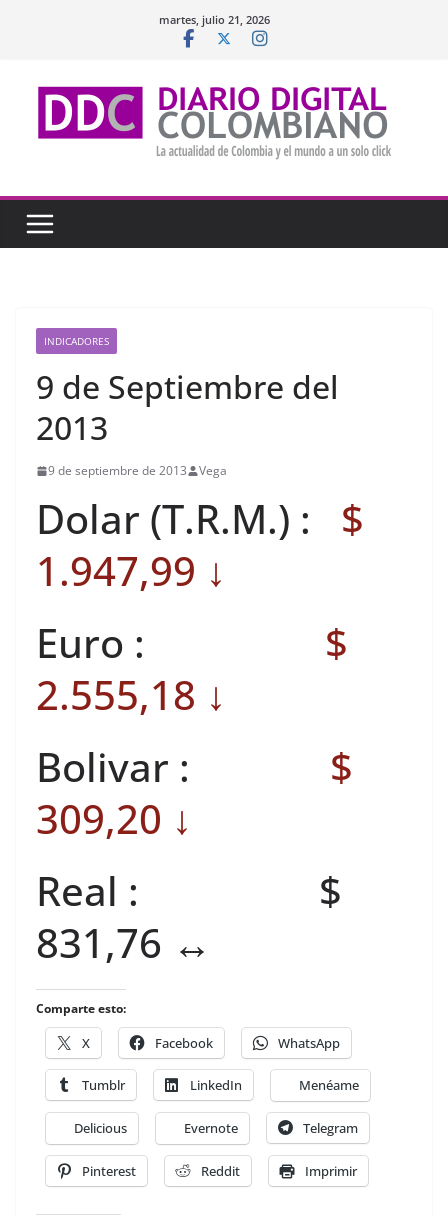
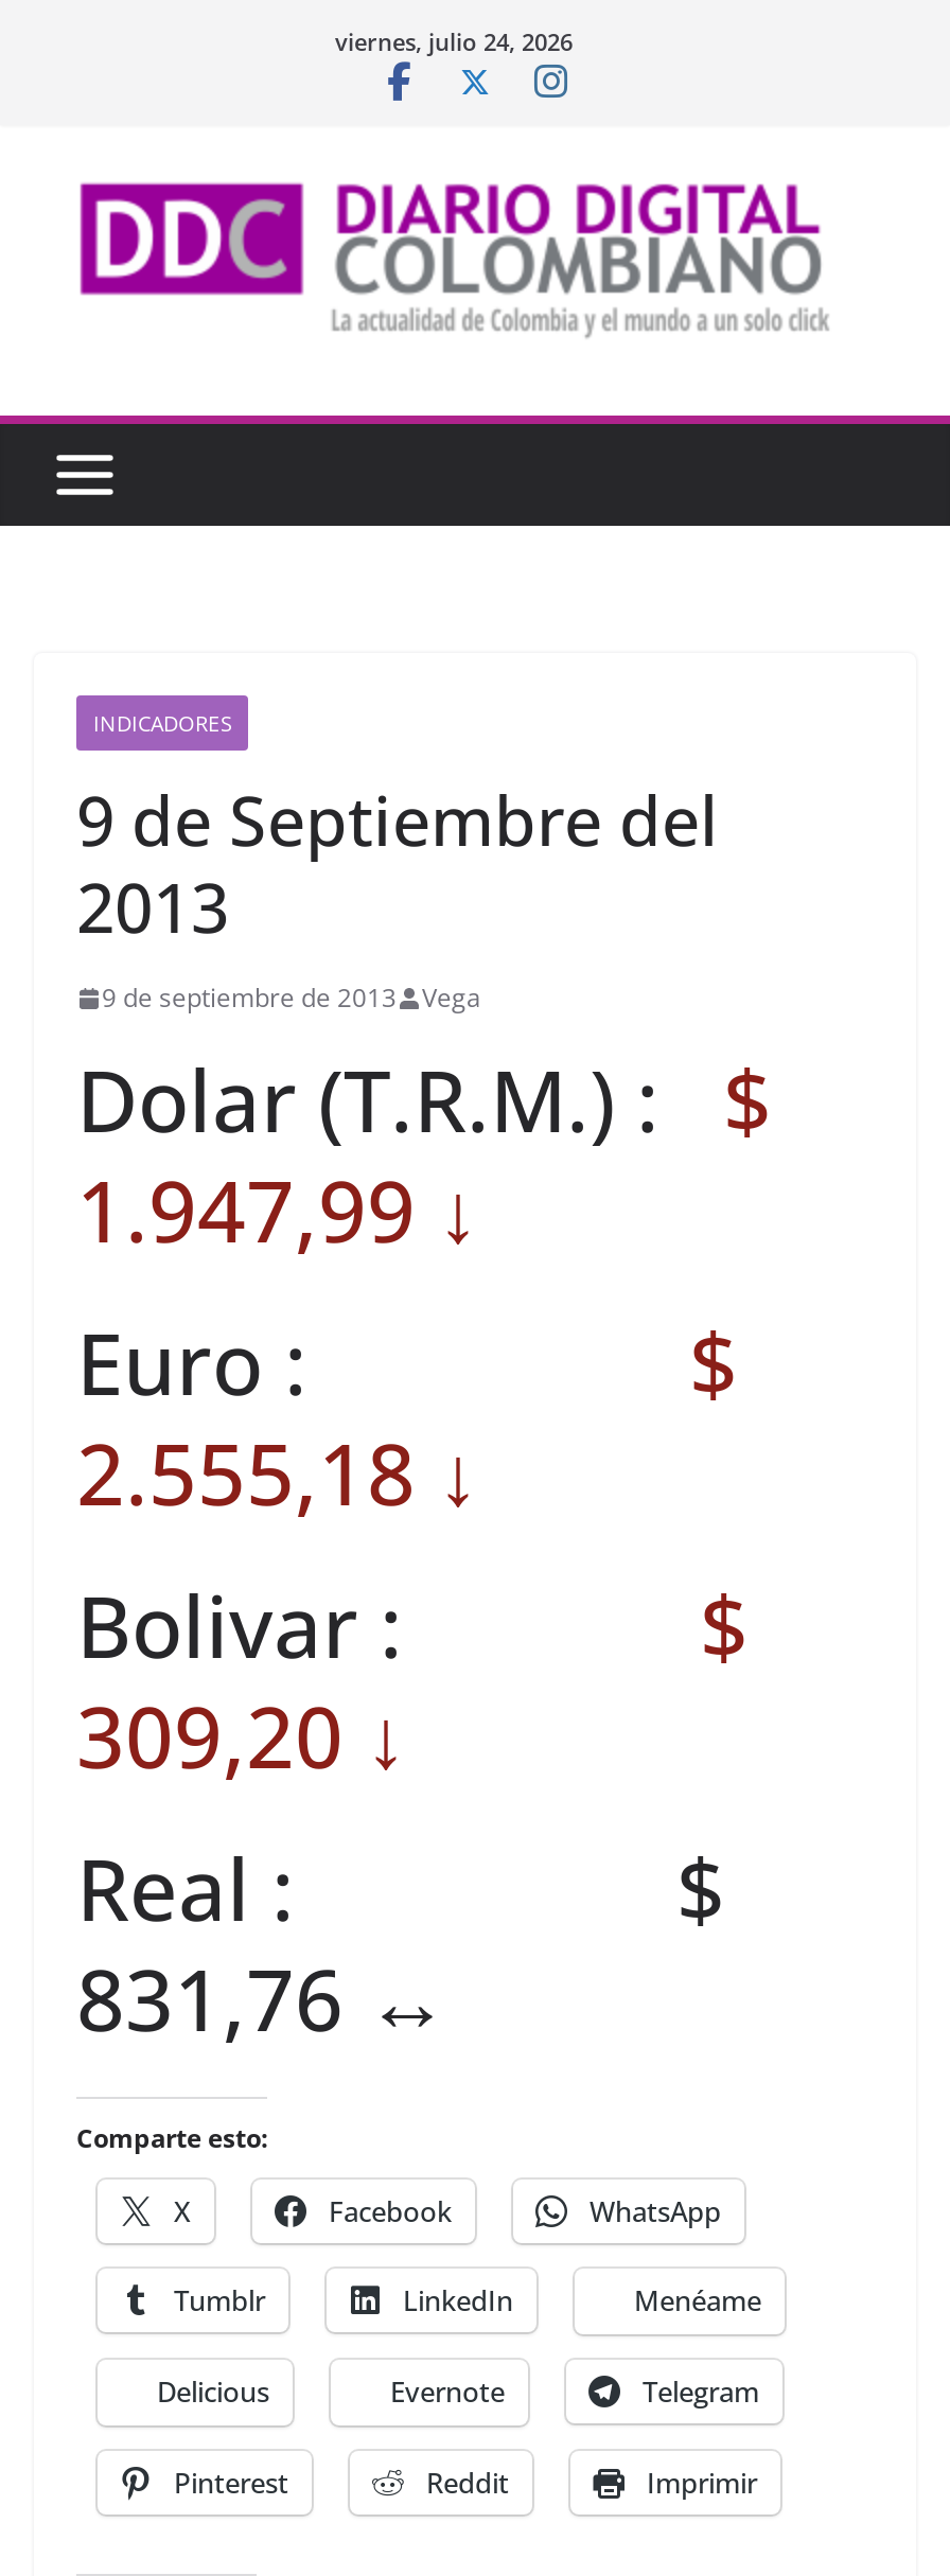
- martes, julio 21, 2026
+ viernes, julio 24, 2026
